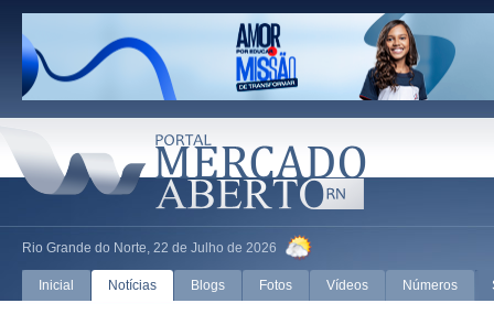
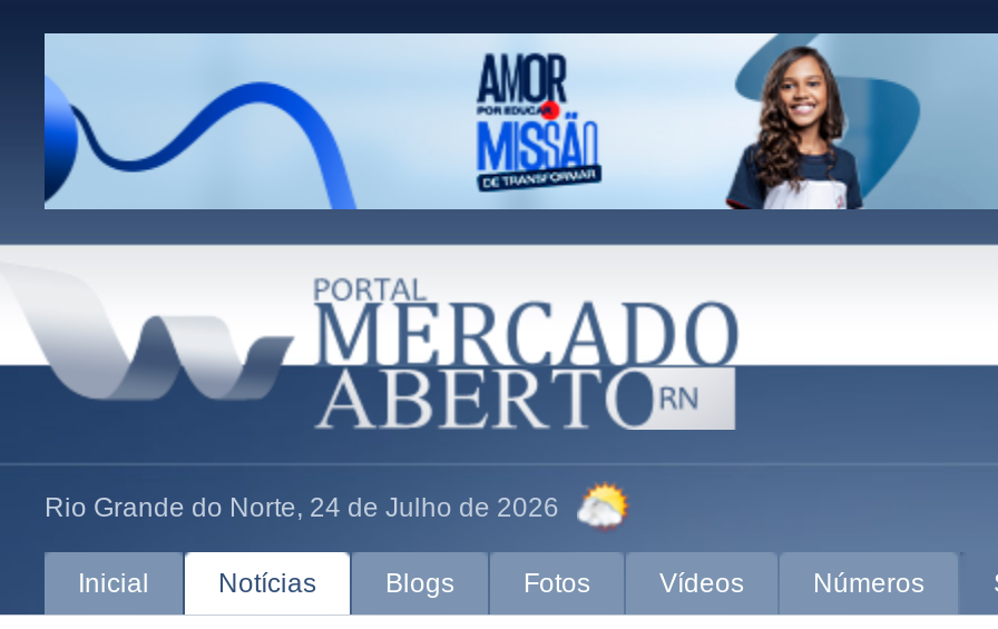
- Rio Grande do Norte, 22 de Julho de 2026
+ Rio Grande do Norte, 24 de Julho de 2026
